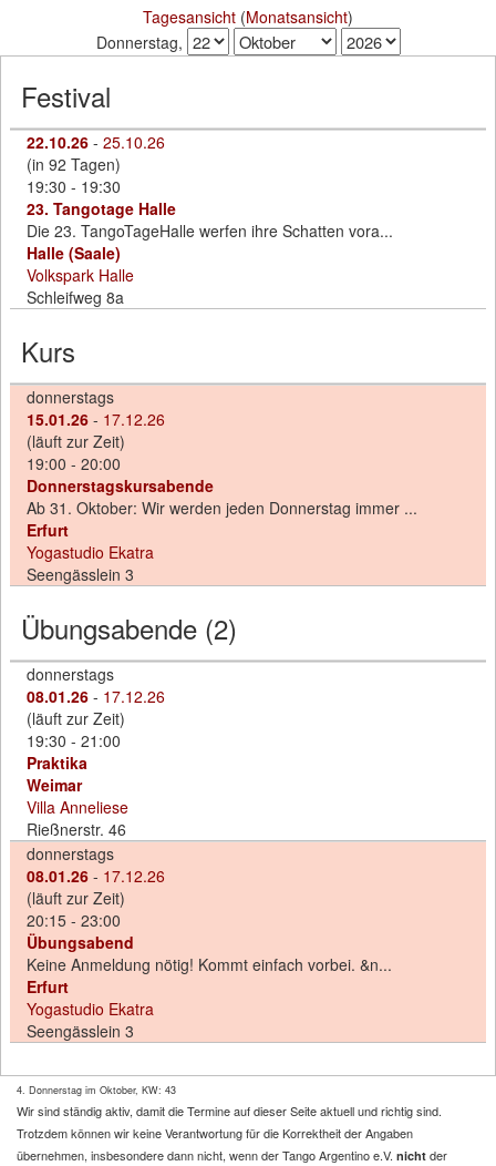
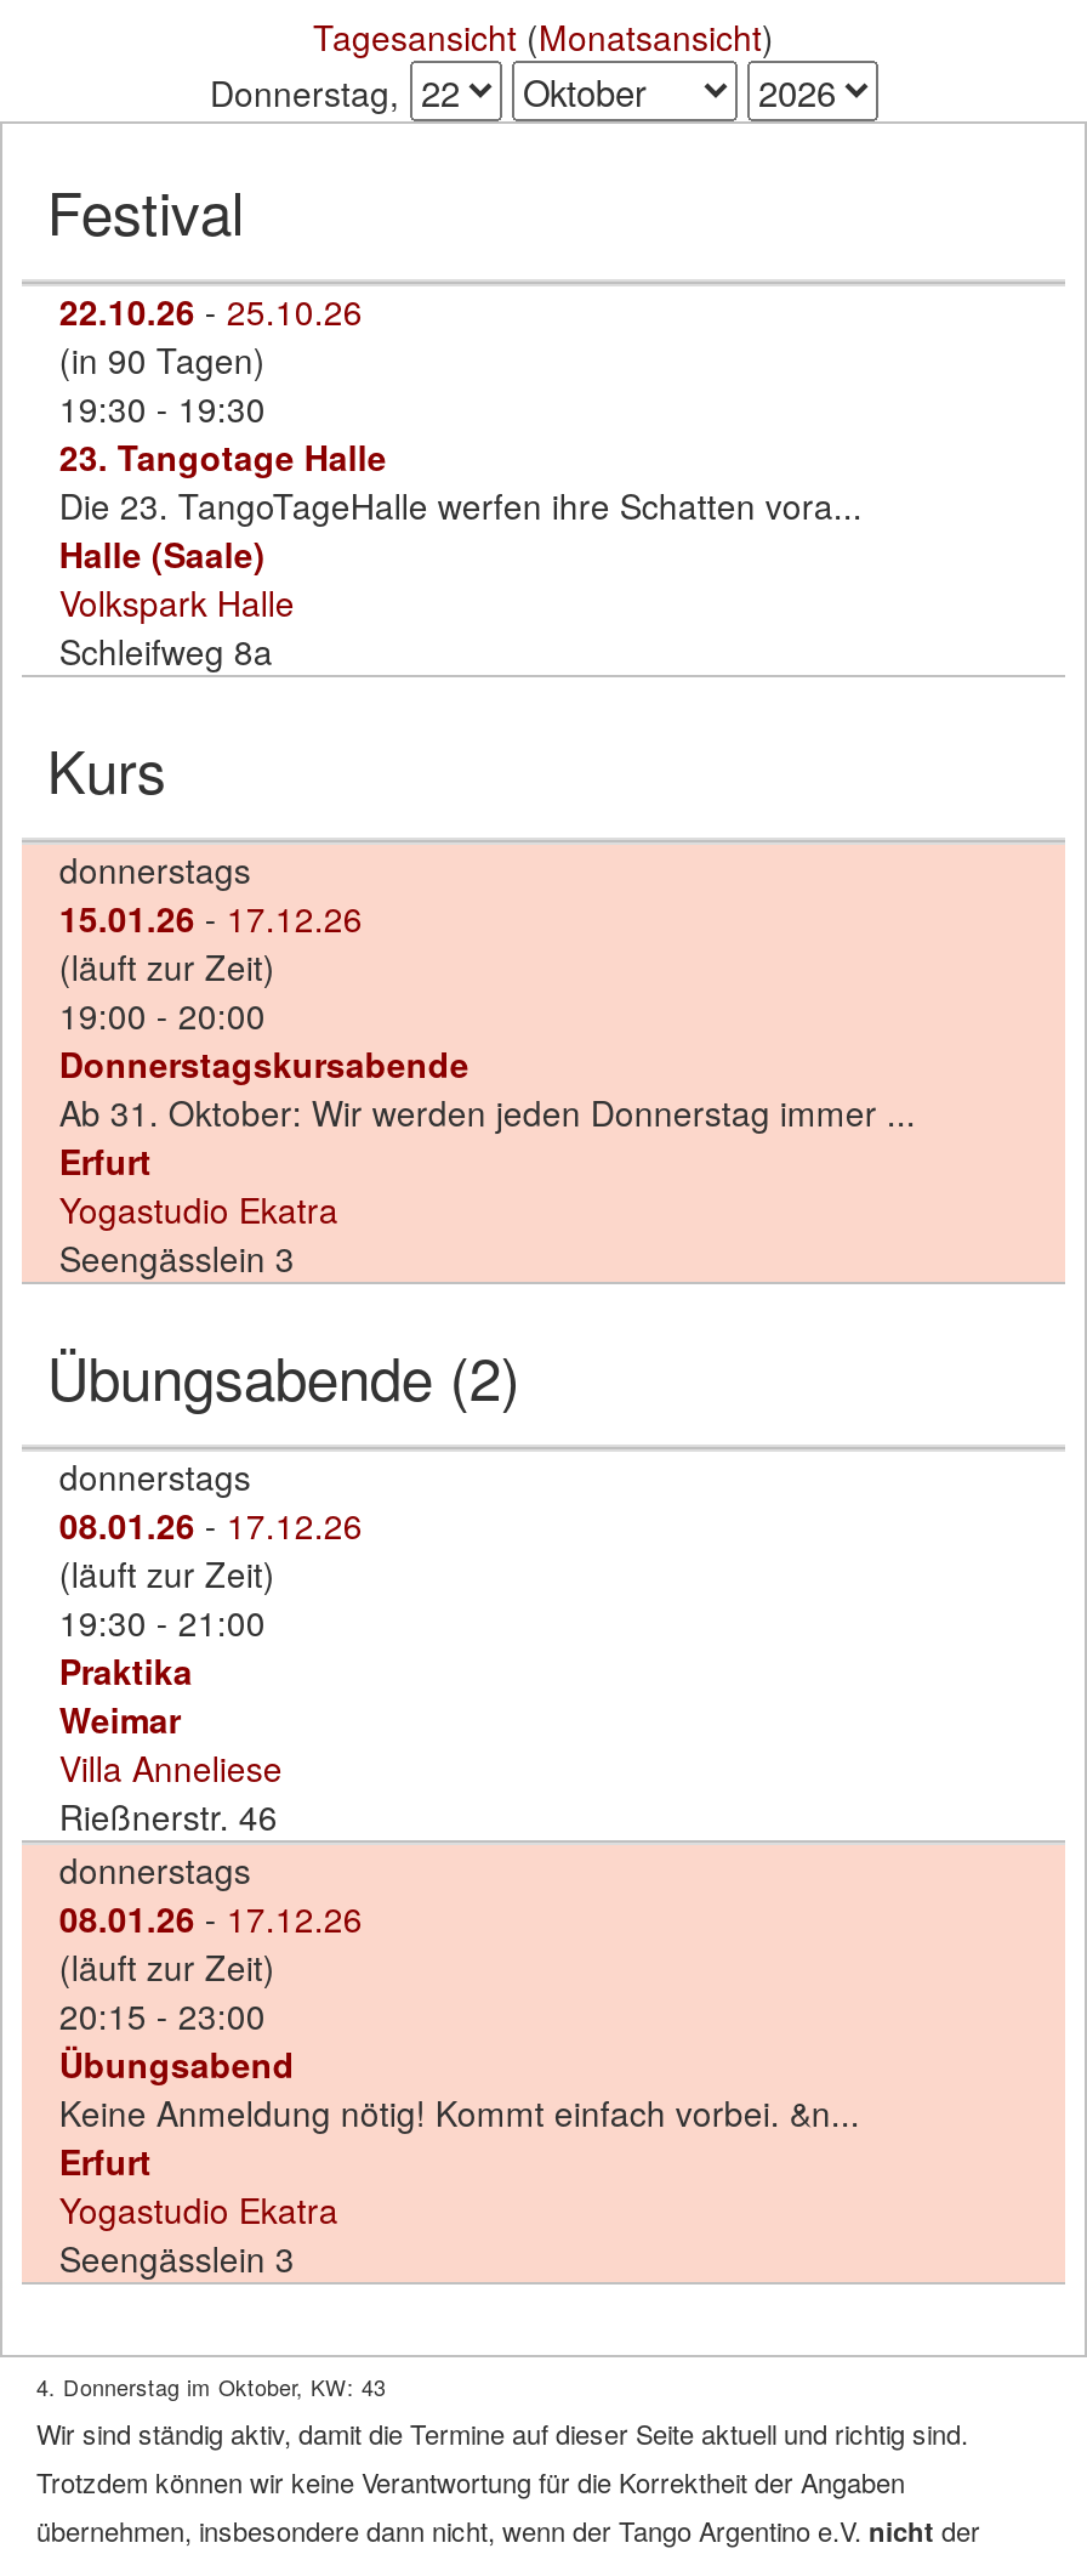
- (in 92 Tagen)
+ (in 90 Tagen)
